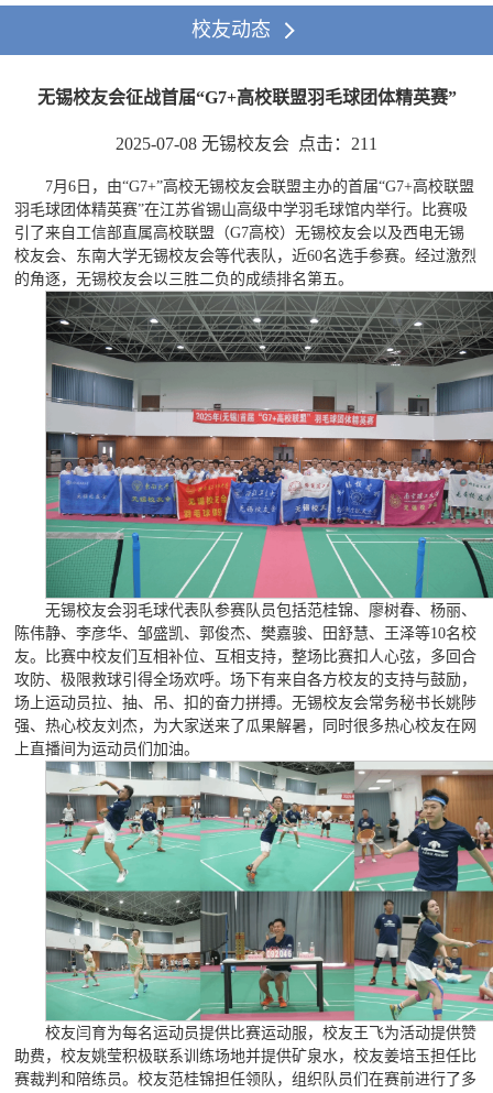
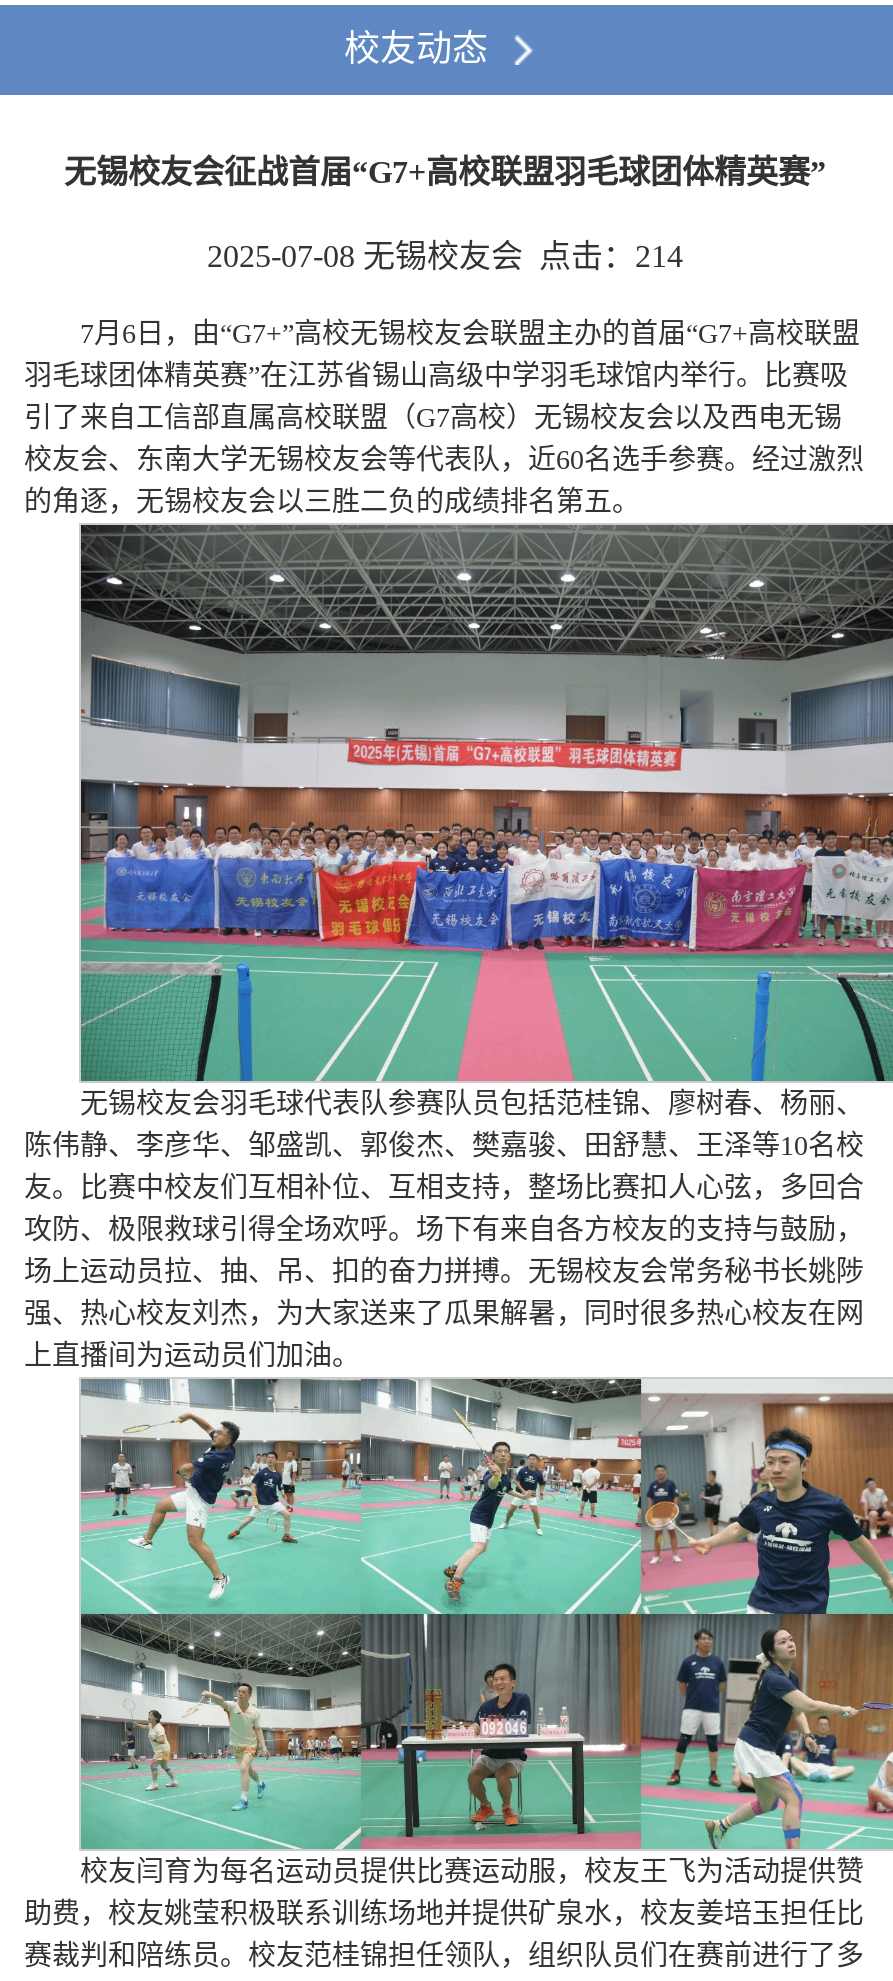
- 2025-07-08 无锡校友会 点击：211
+ 2025-07-08 无锡校友会 点击：214
